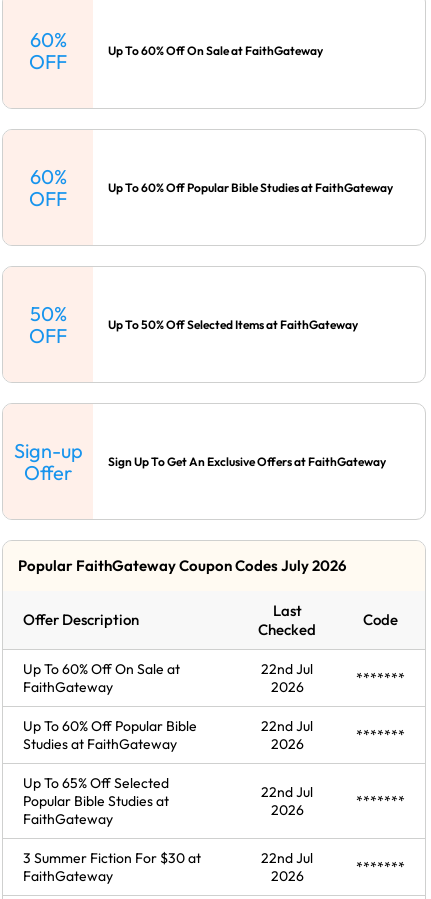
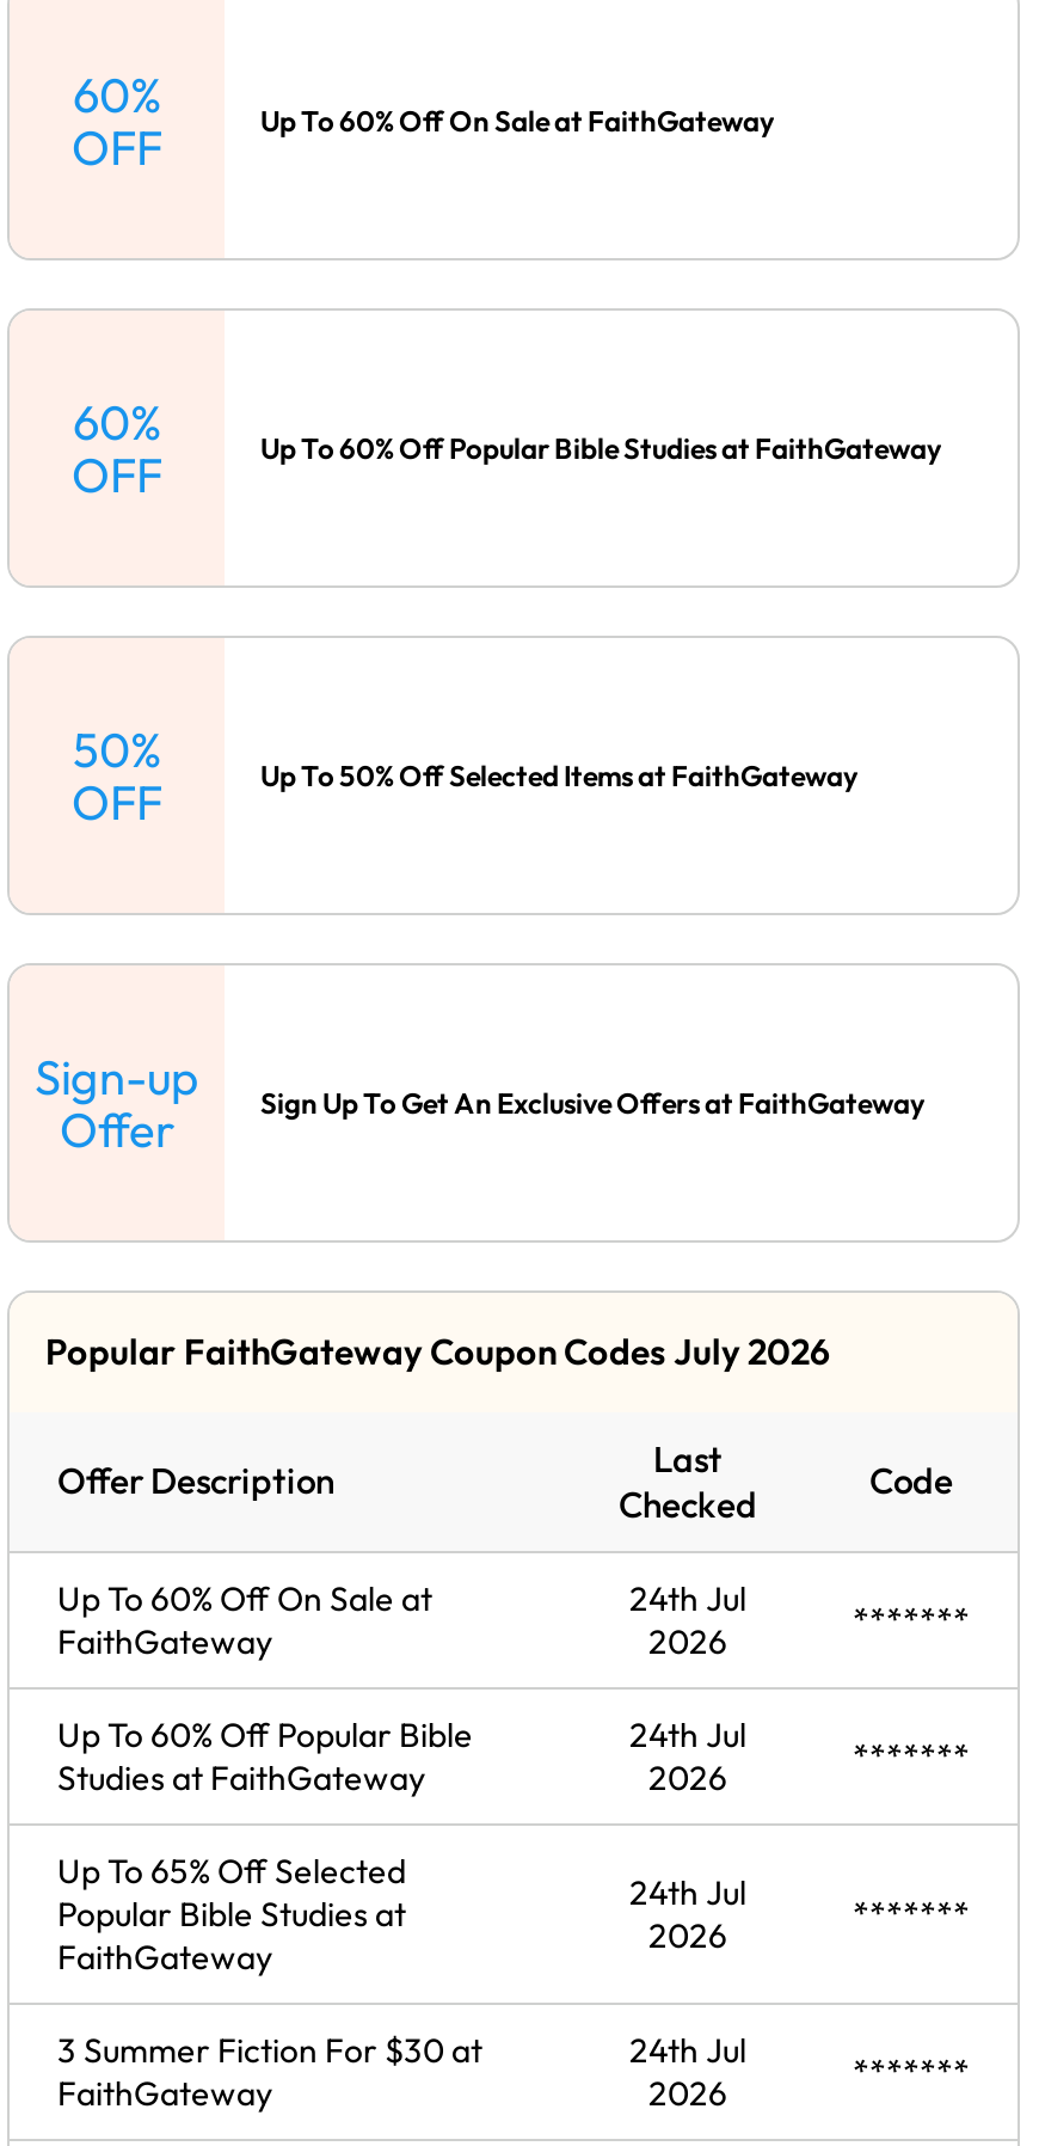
- 22nd Jul
+ 24th Jul

- 22nd Jul
+ 24th Jul

- 22nd Jul
+ 24th Jul

- 22nd Jul
+ 24th Jul
